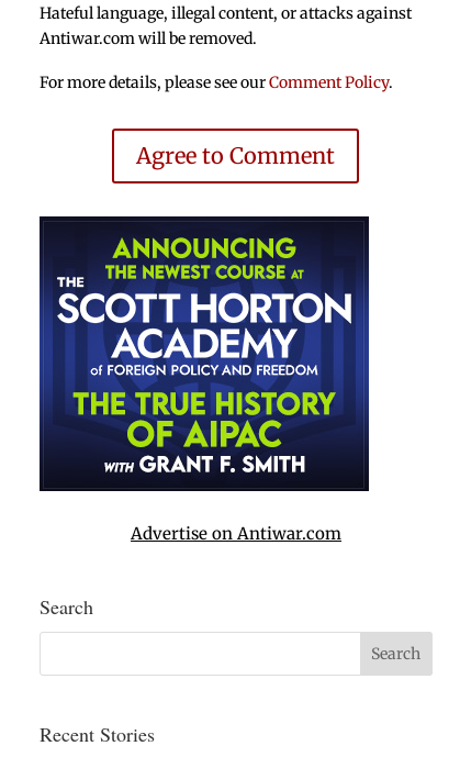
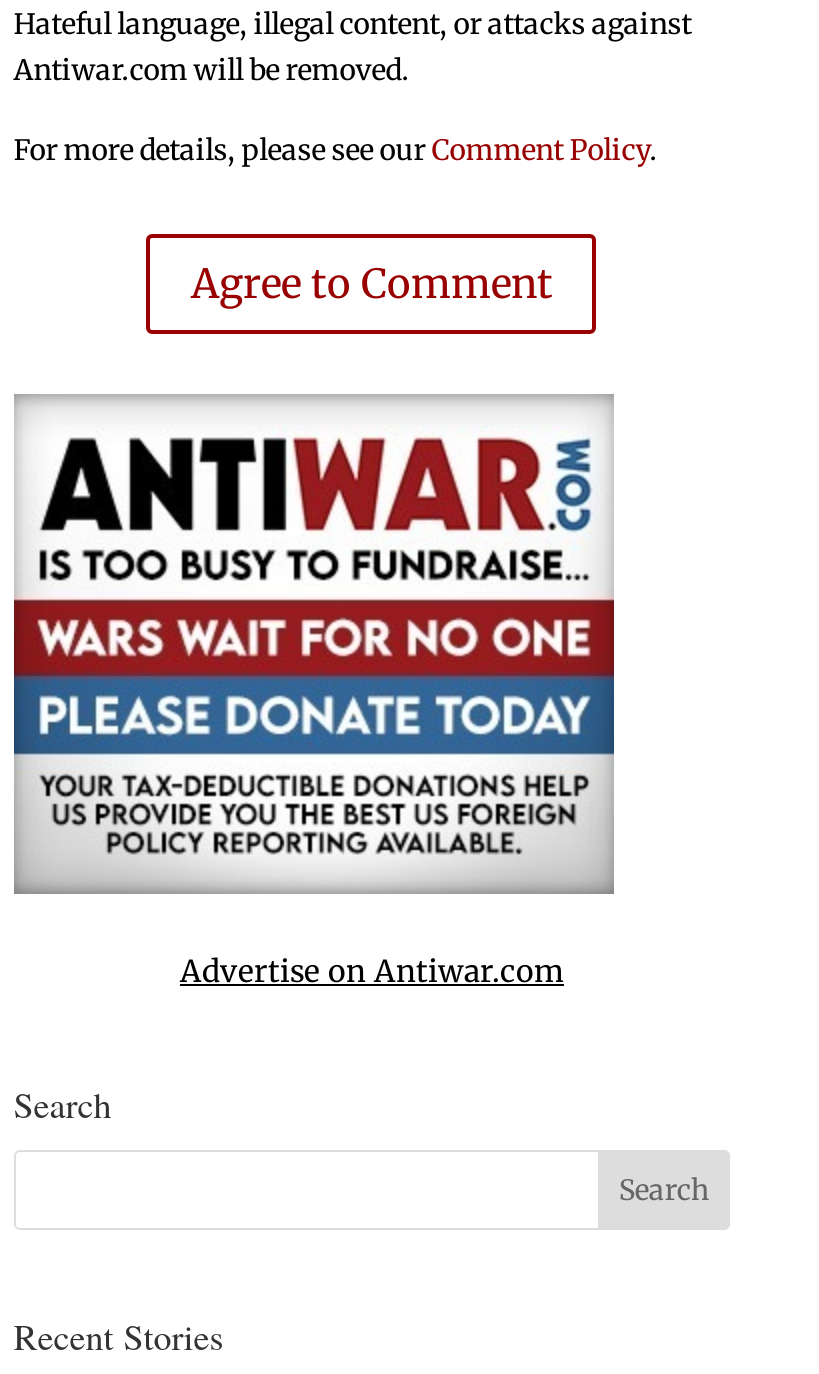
- [image]
+ [image]
